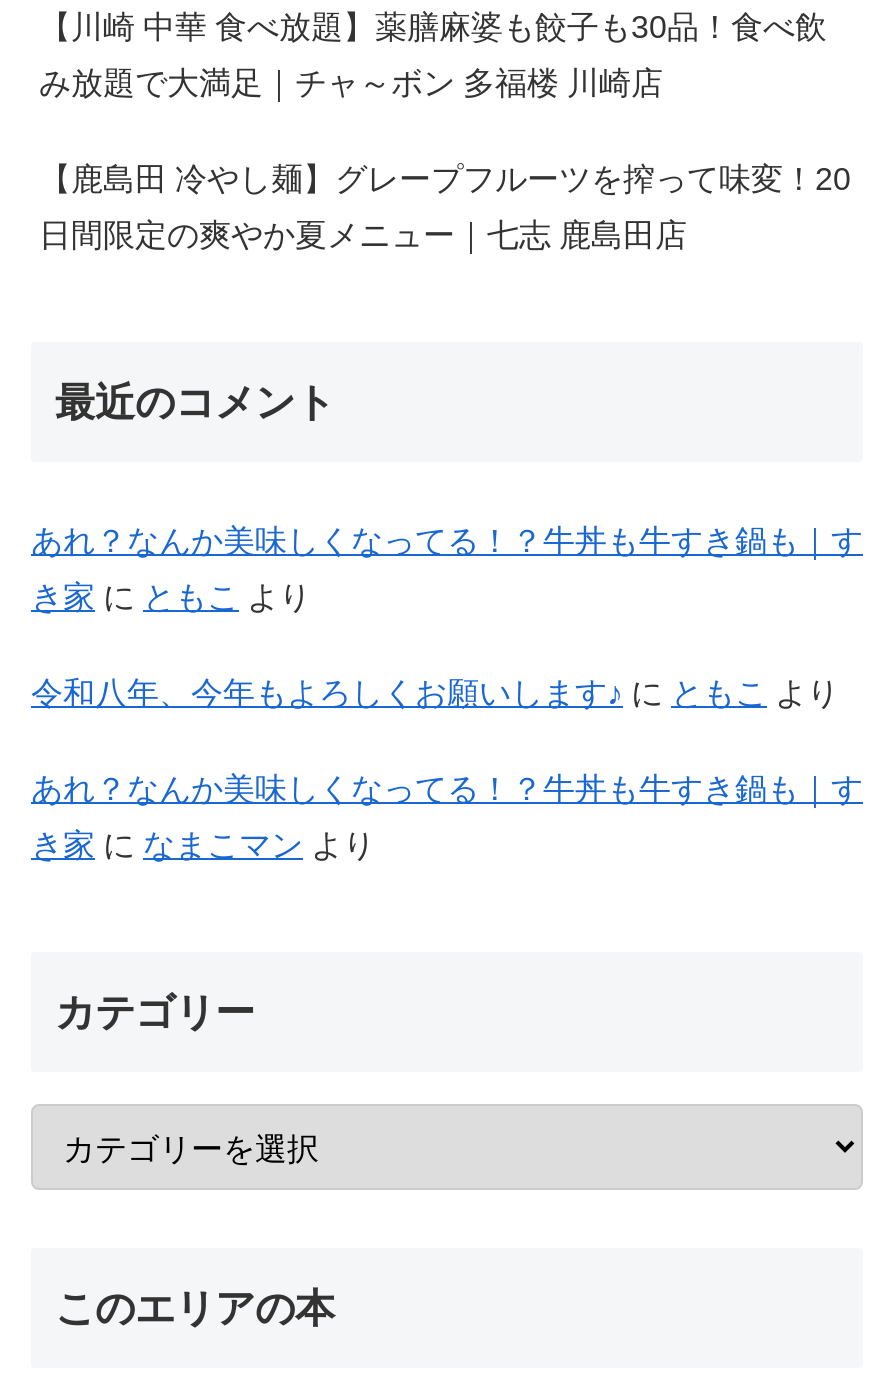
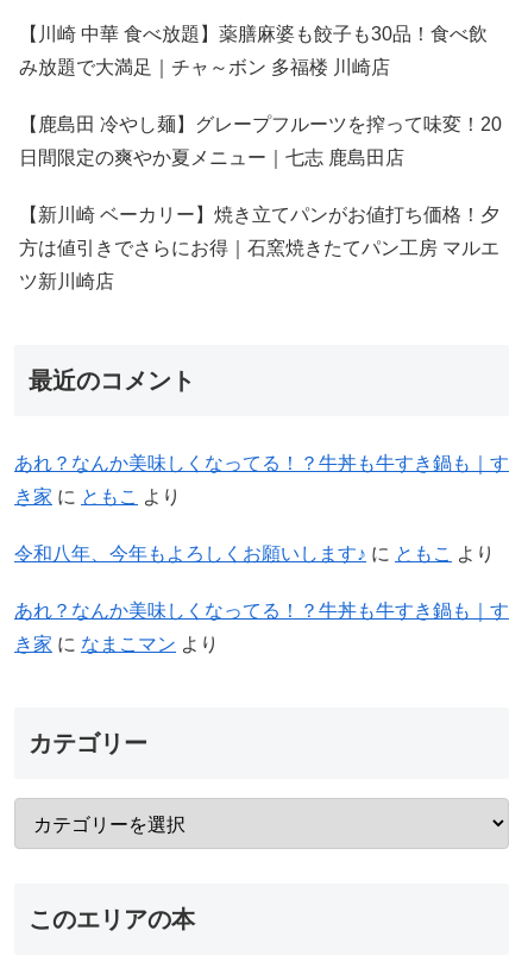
+ 【新川崎 ベーカリー】焼き立てパンがお値打ち価格！夕
+ 方は値引きでさらにお得｜石窯焼きたてパン工房 マルエ
+ ツ新川崎店
